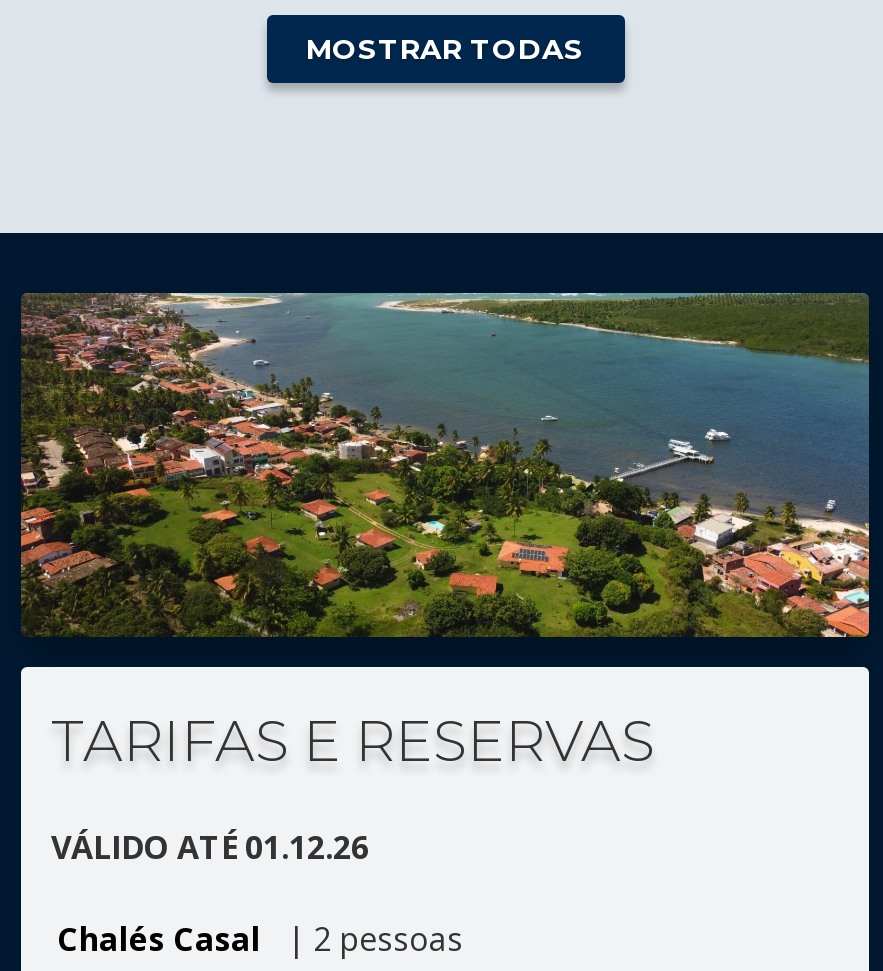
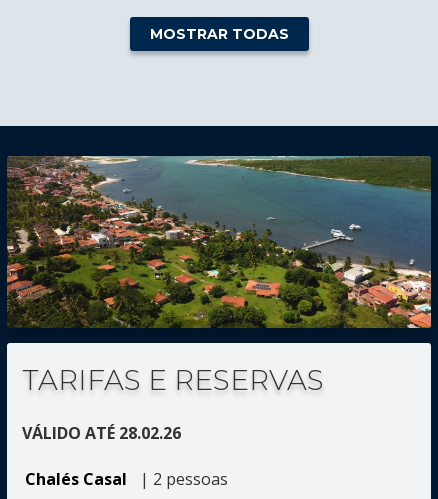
- VÁLIDO ATÉ 01.12.26
+ VÁLIDO ATÉ 28.02.26
